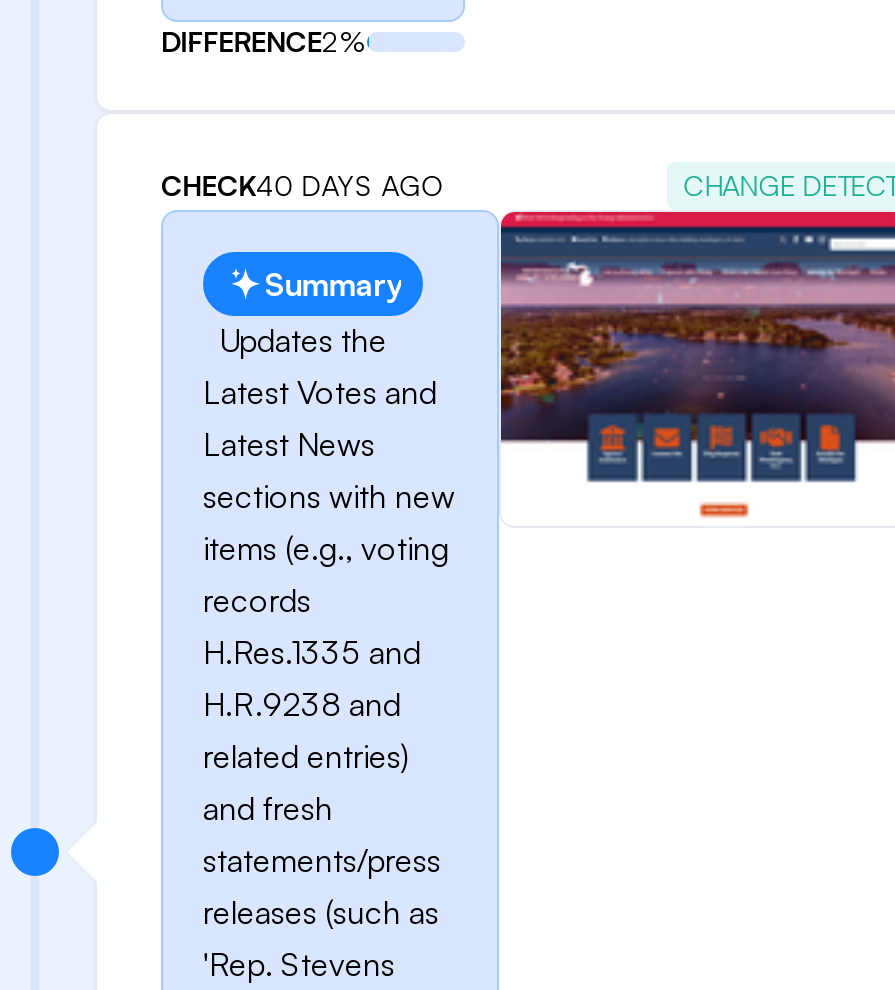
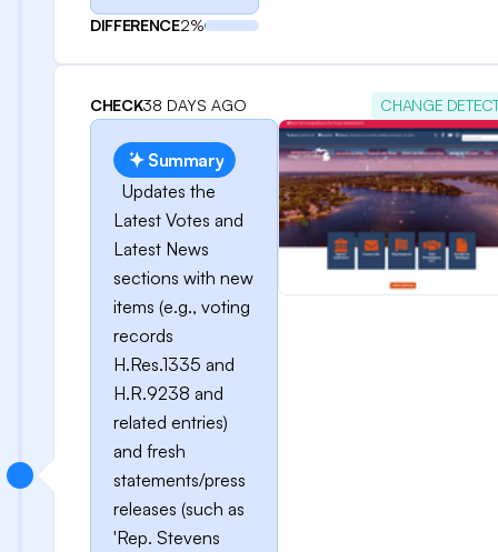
- CHECK40 DAYS AGO
+ CHECK38 DAYS AGO
